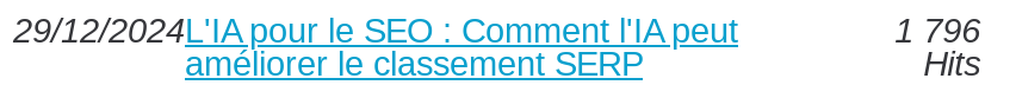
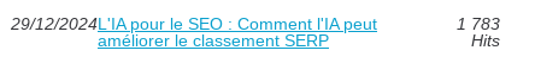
- 1 796
+ 1 783
